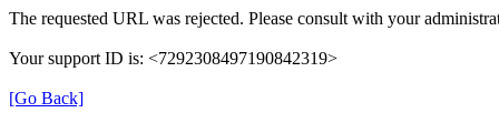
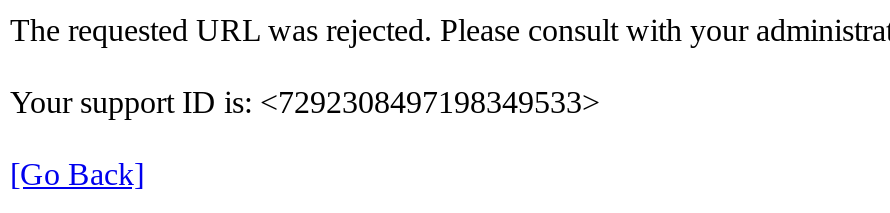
- Your support ID is: <7292308497190842319>
+ Your support ID is: <7292308497198349533>
